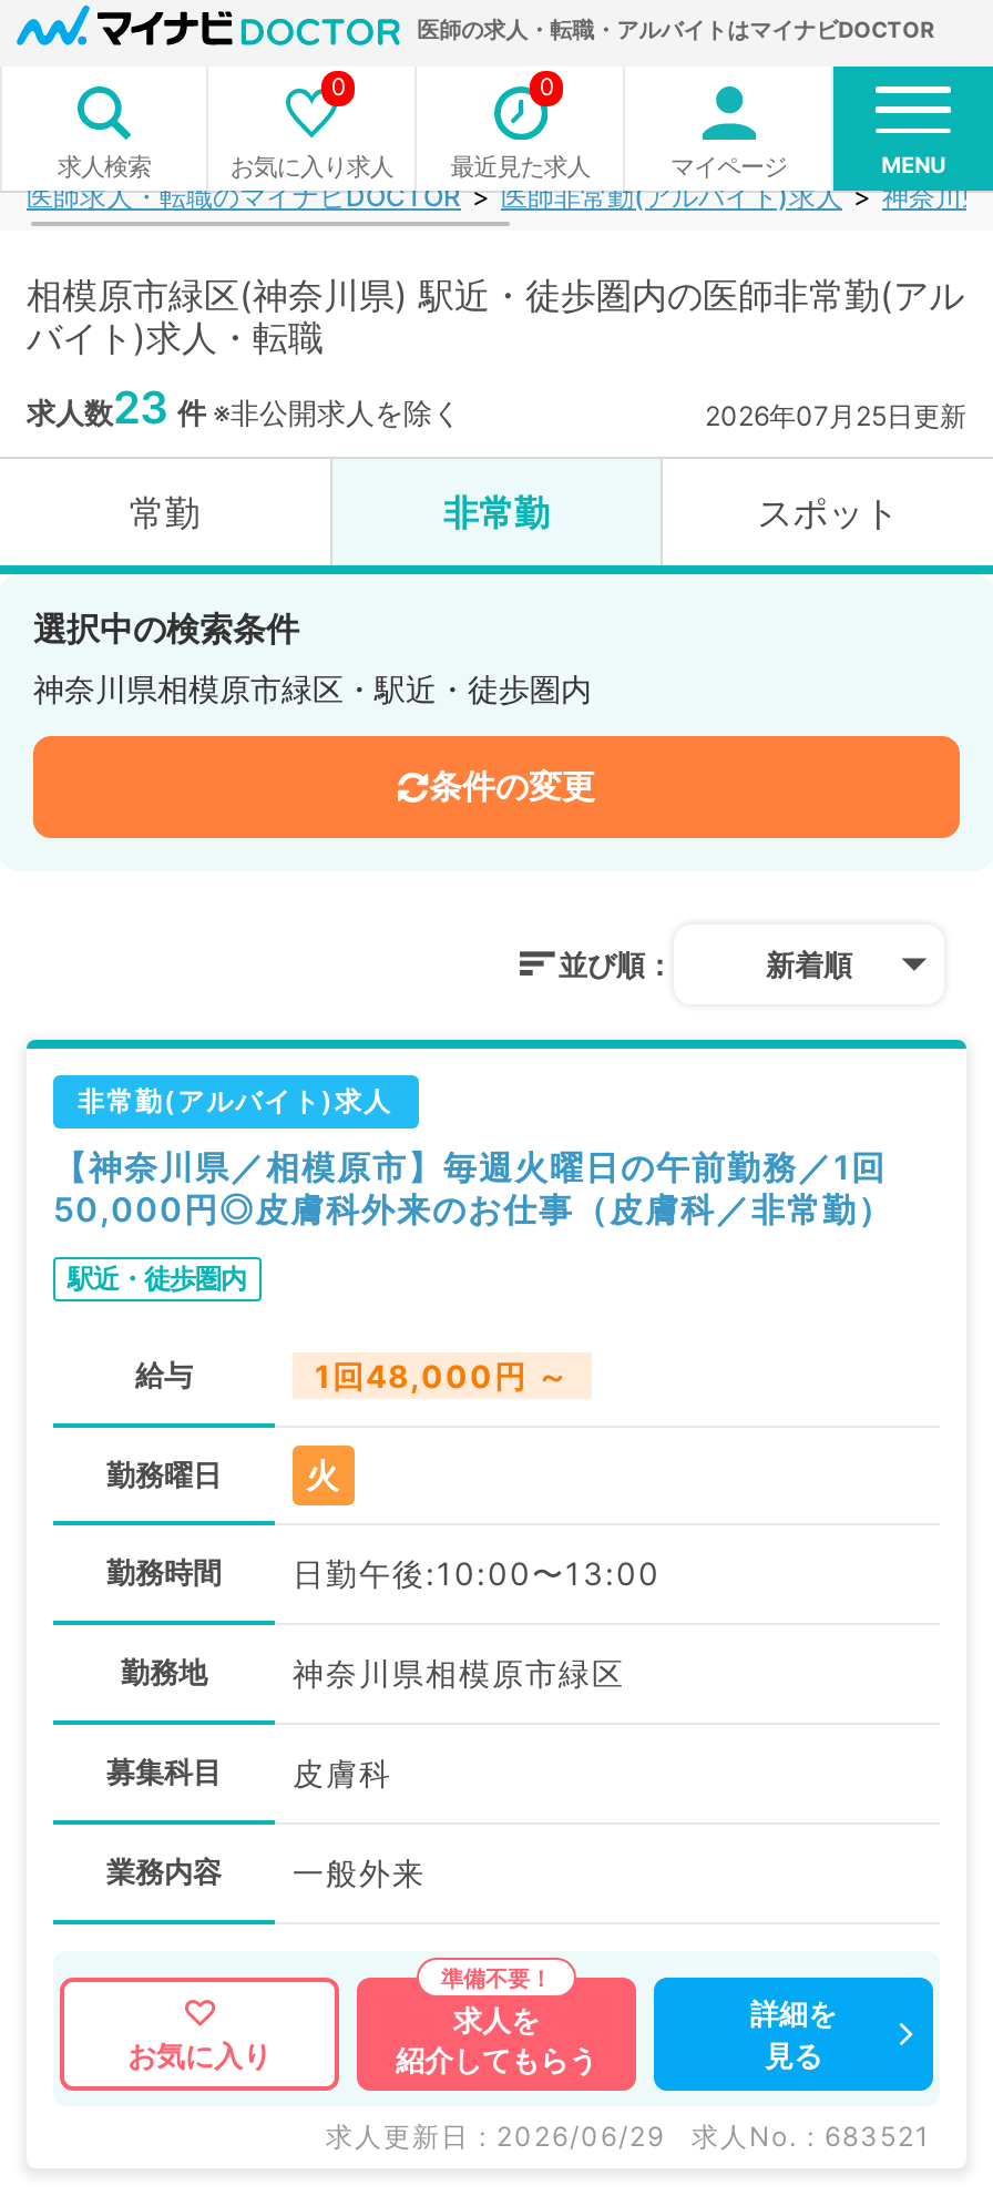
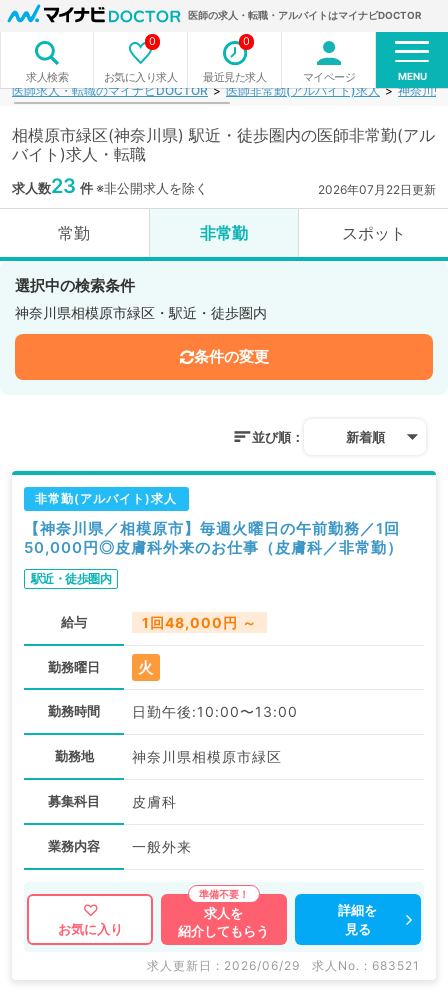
- 2026年07月25日更新
+ 2026年07月22日更新
